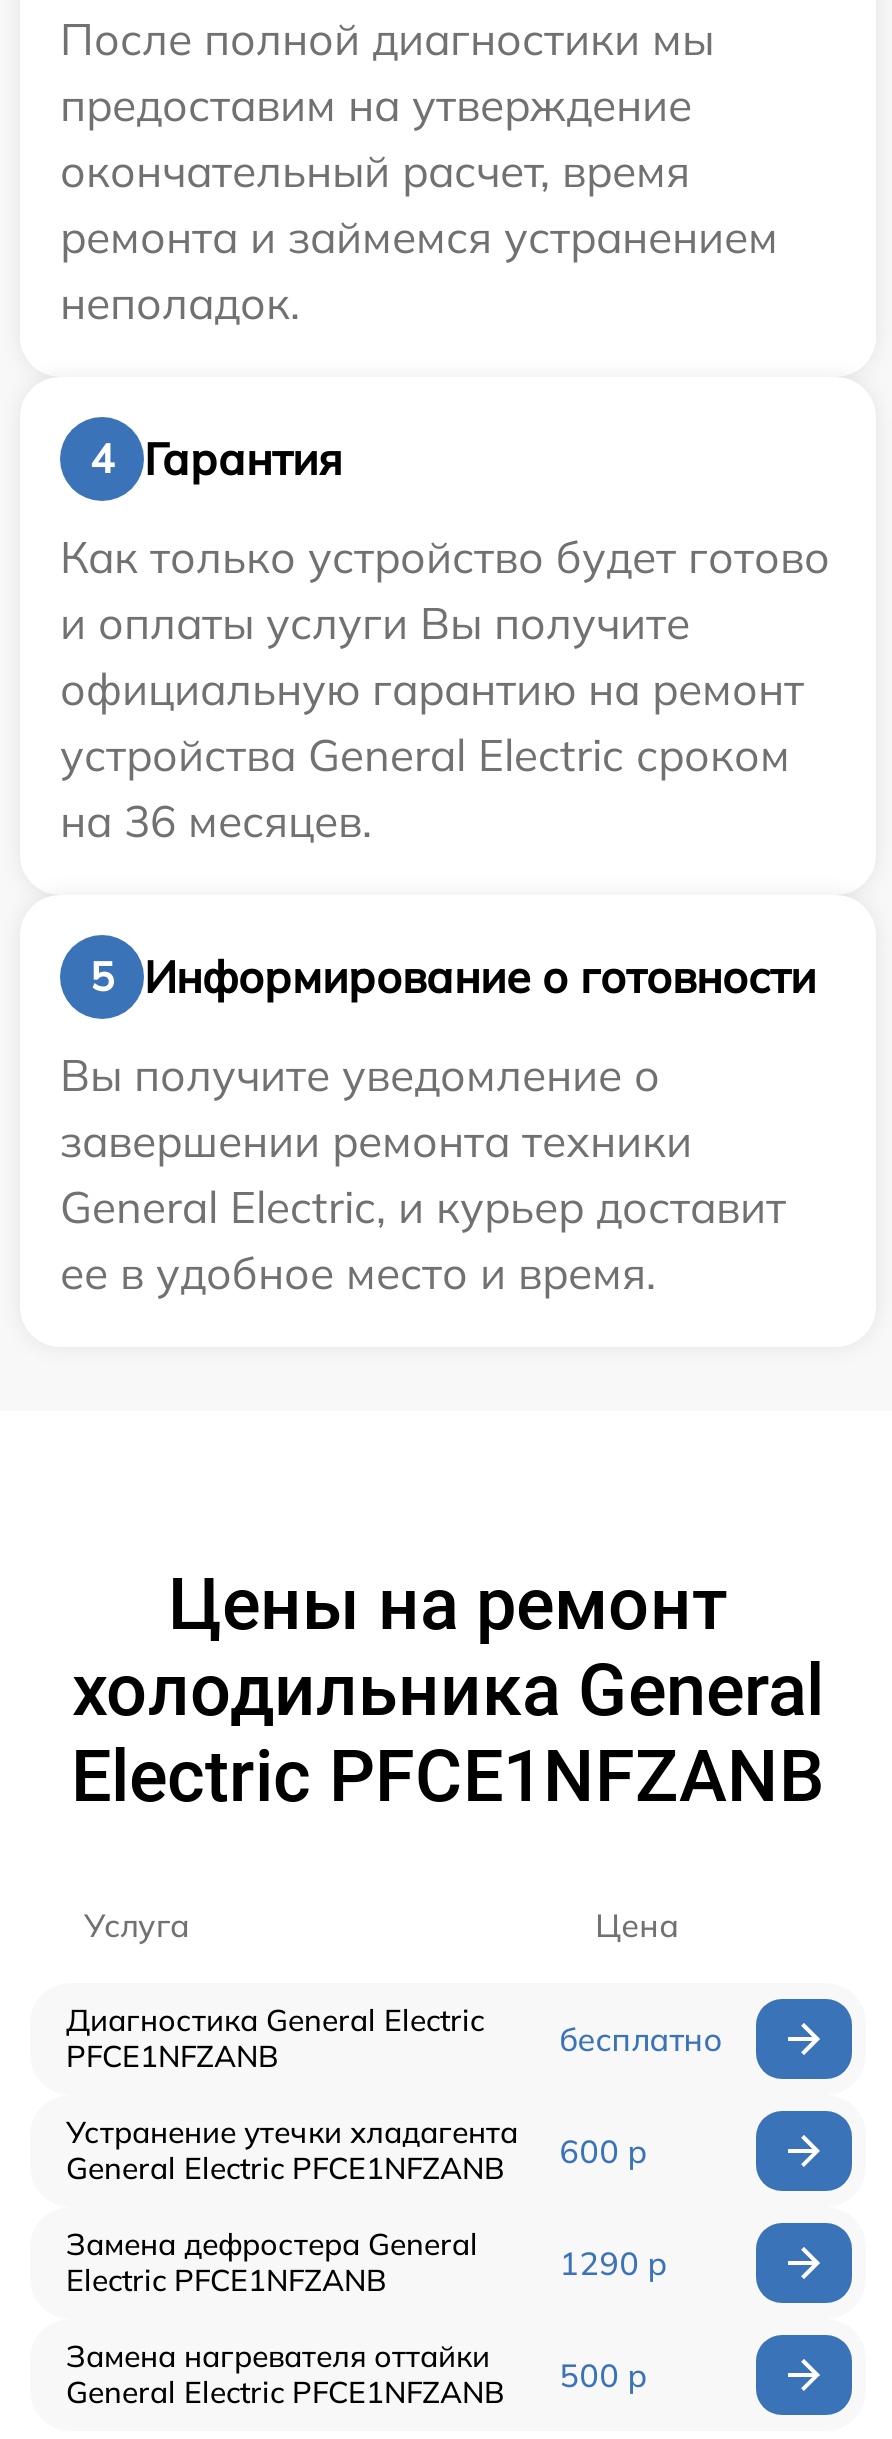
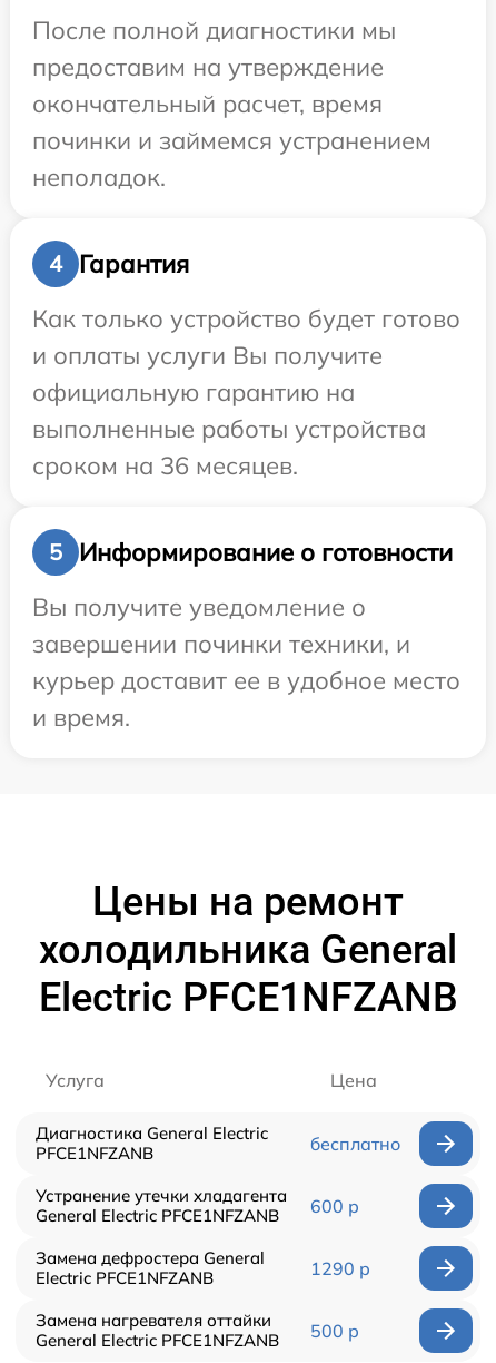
- ремонта и займемся устранением
+ починки и займемся устранением

- официальную гарантию на ремонт
- устройства General Electric сроком
- на 36 месяцев.
+ официальную гарантию на
+ выполненные работы устройства
+ сроком на 36 месяцев.

- завершении ремонта техники
- General Electric, и курьер доставит
- ее в удобное место и время.
+ завершении починки техники, и
+ курьер доставит ее в удобное место
+ и время.
